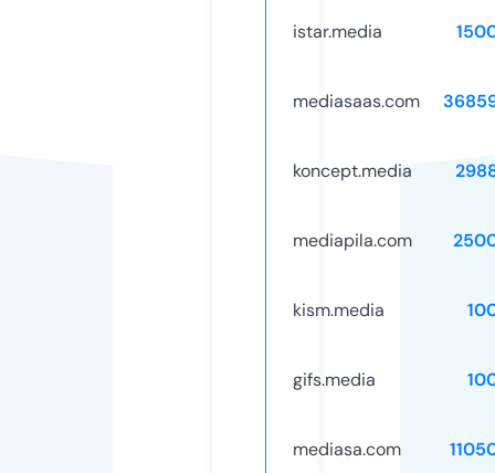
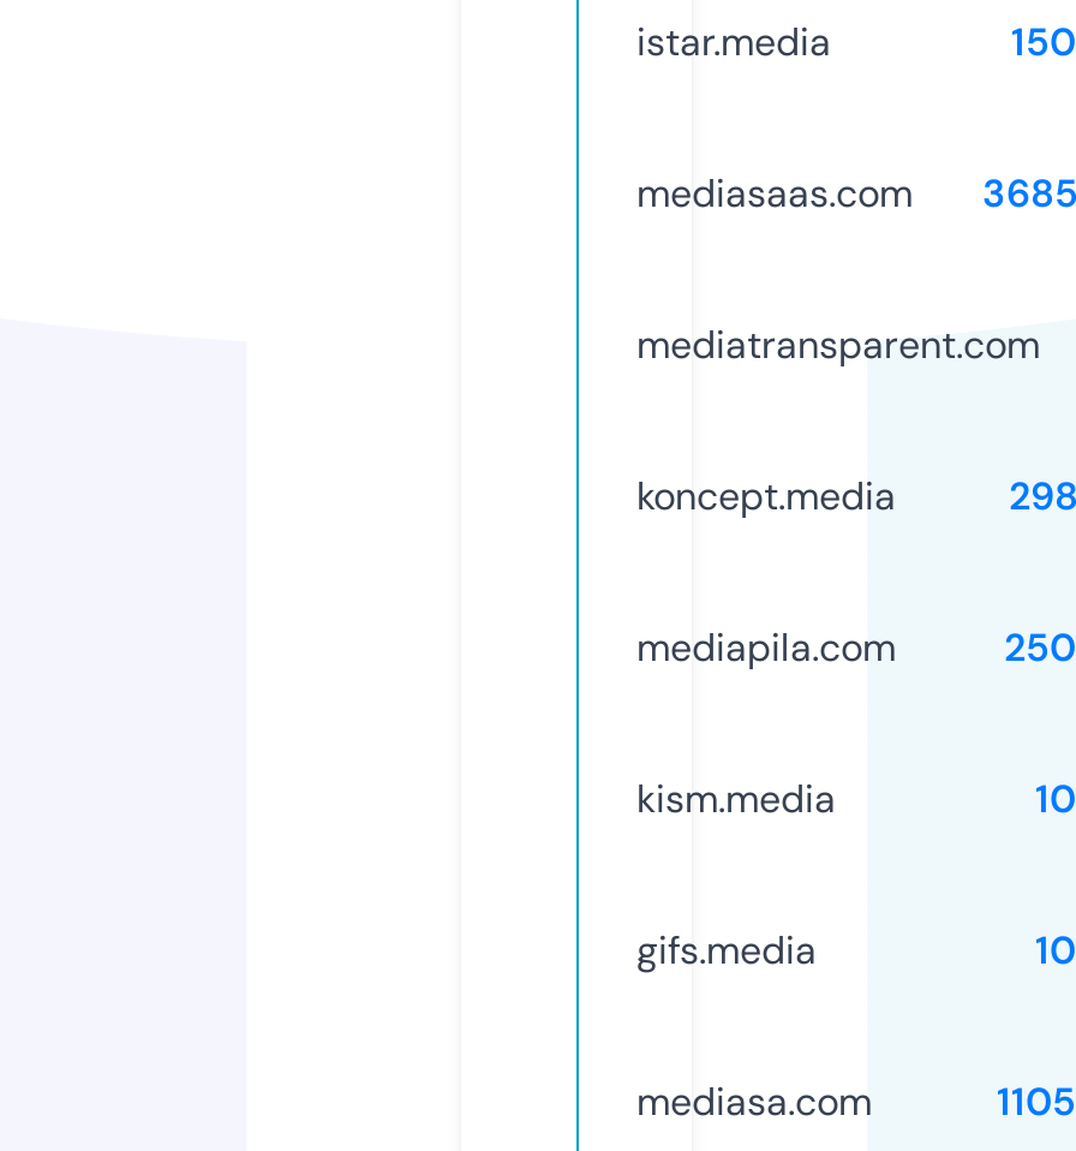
+ mediatransparent.com
